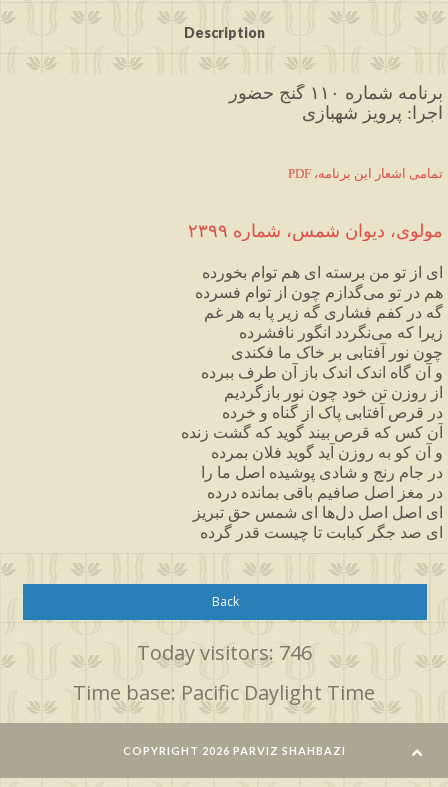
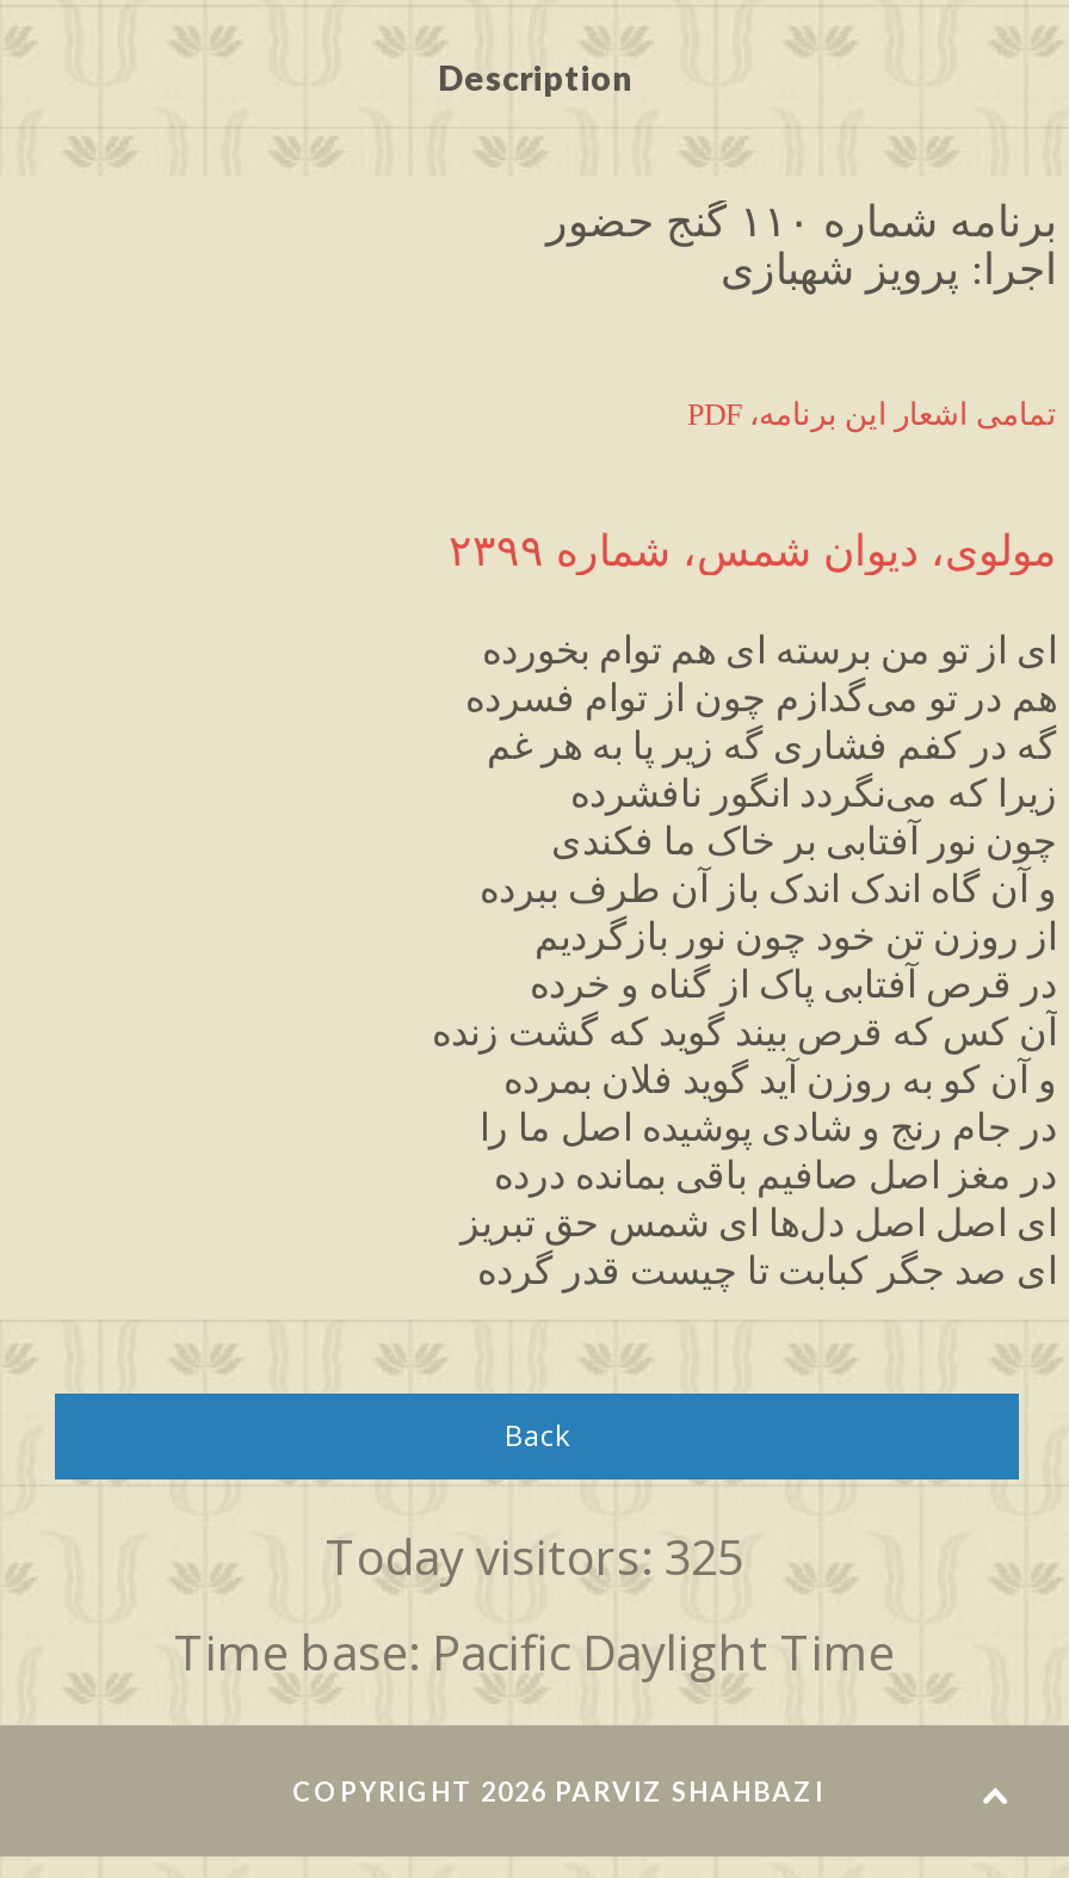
- Today visitors: 746
+ Today visitors: 325
